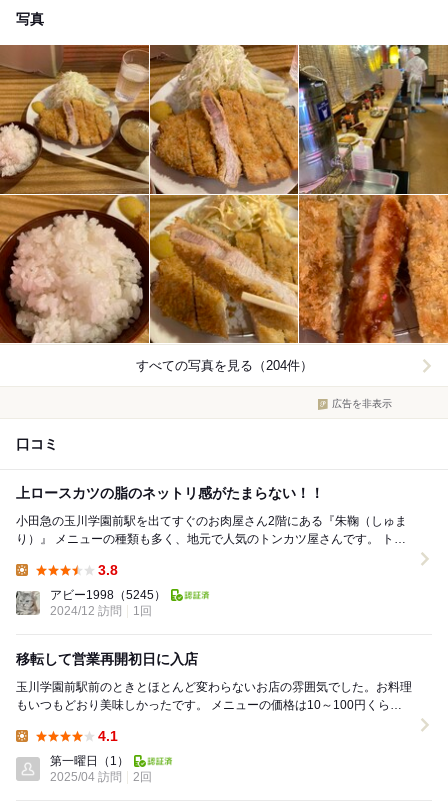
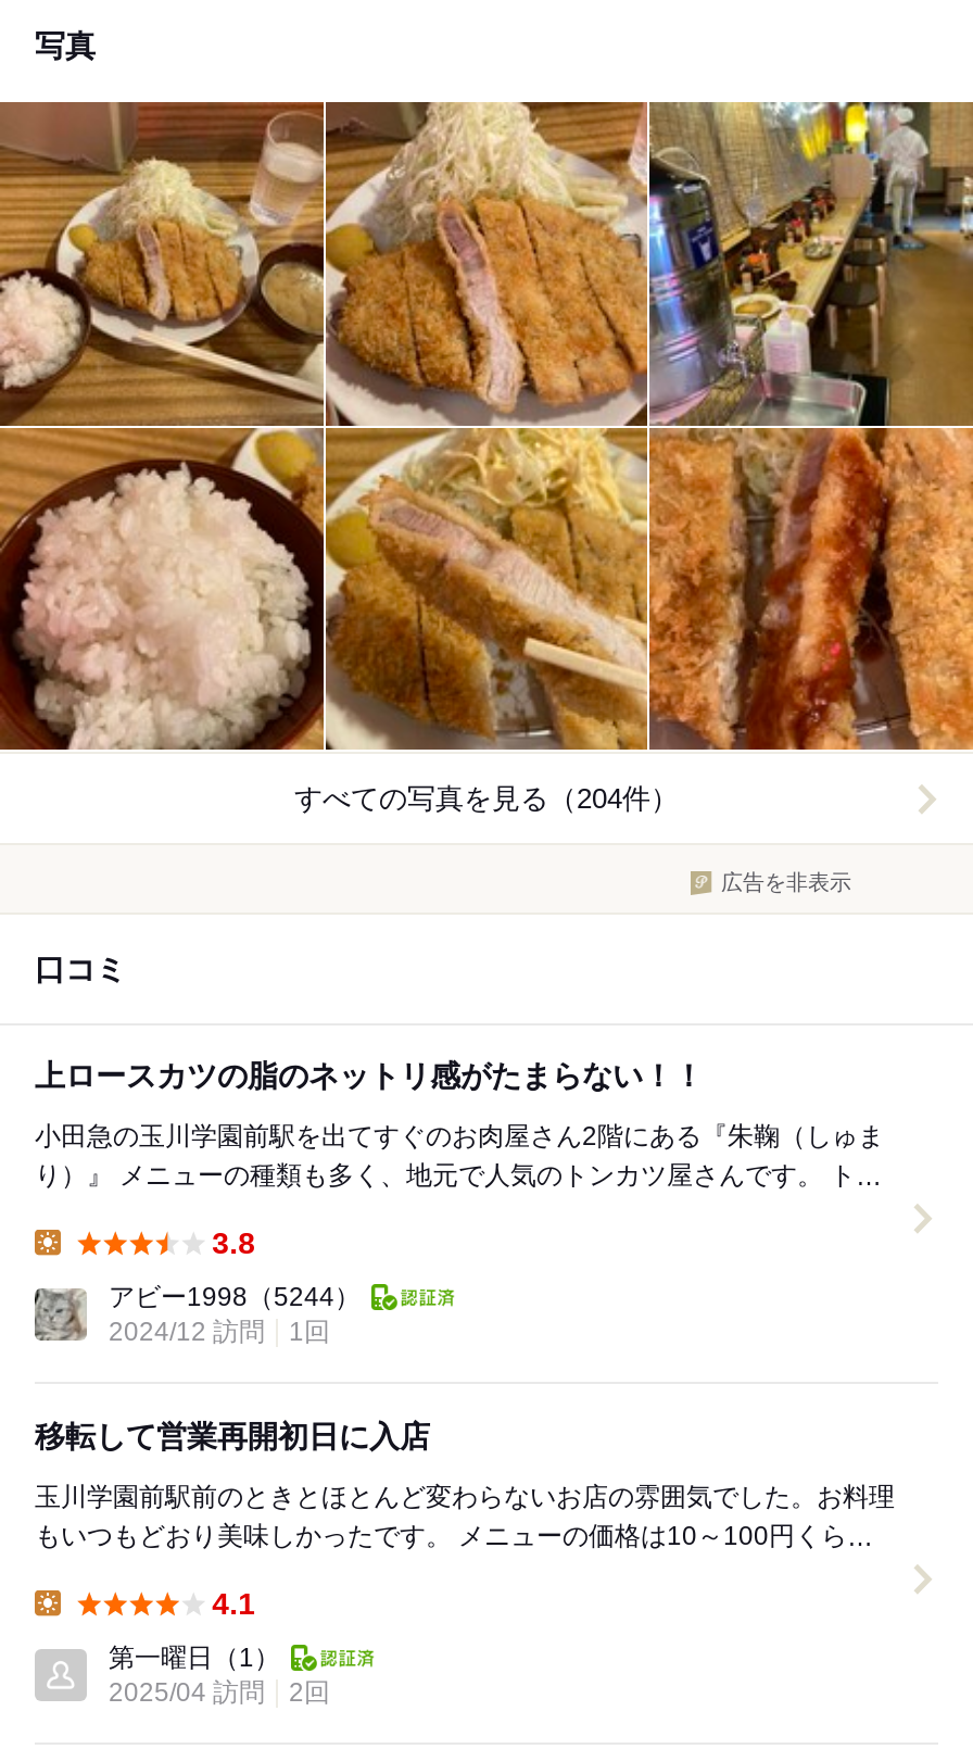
- アビー1998（5245）
+ アビー1998（5244）
